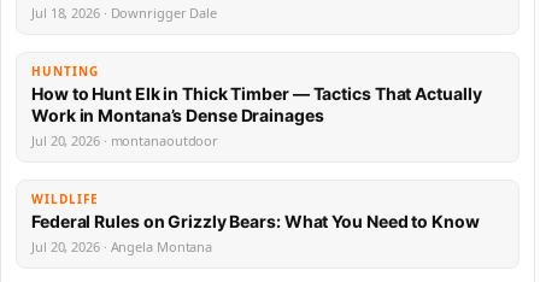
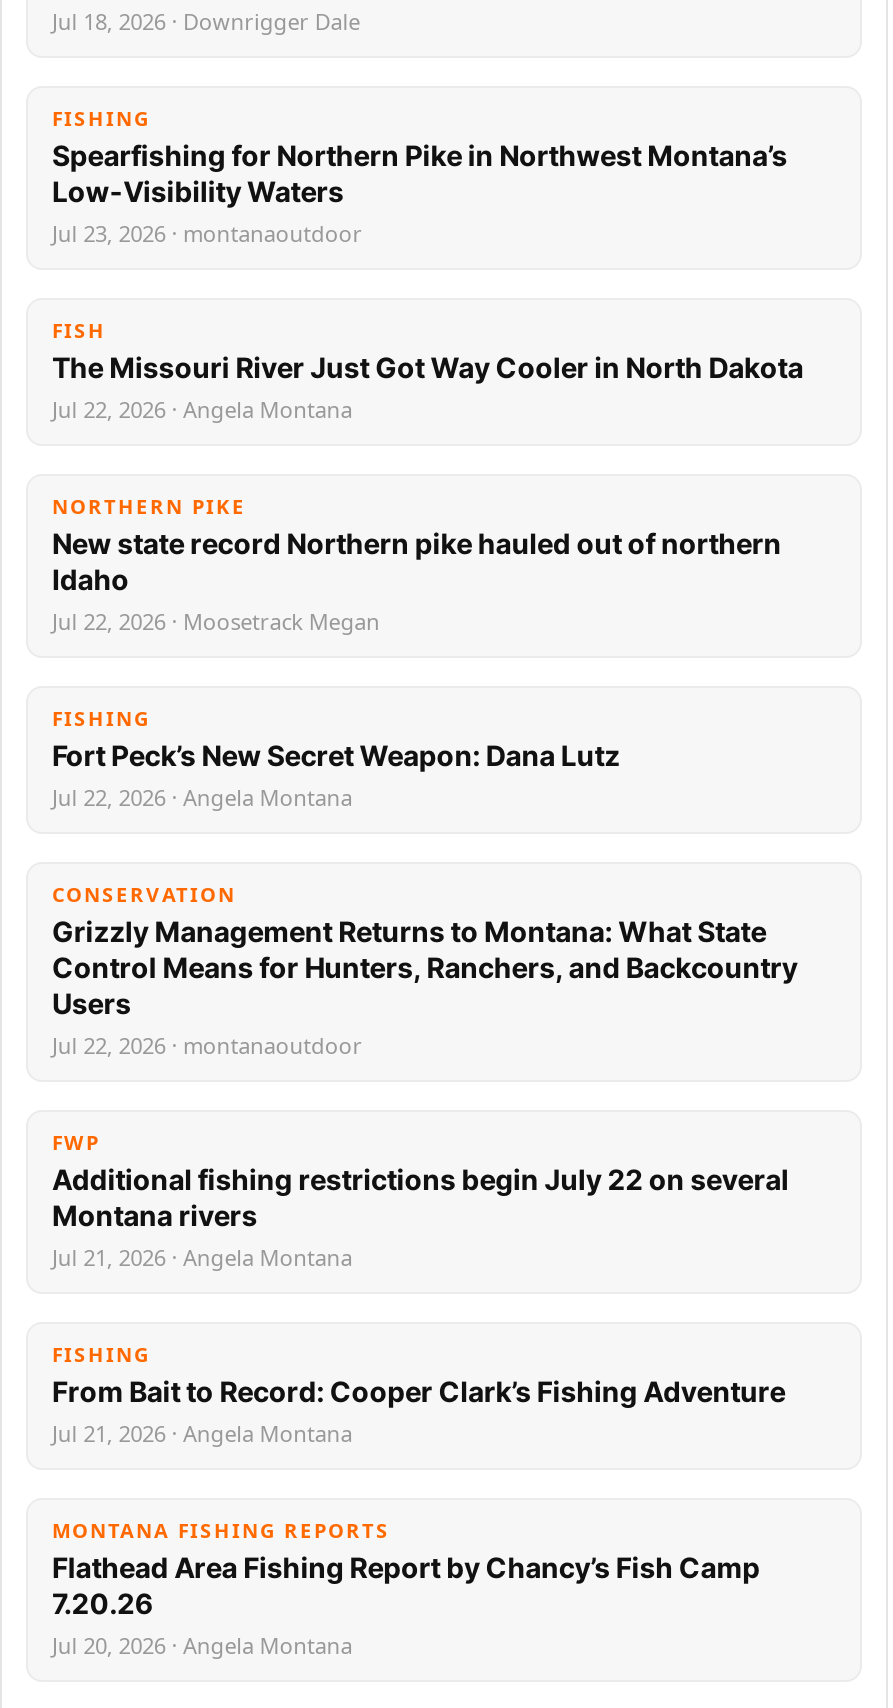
- HUNTING
- How to Hunt Elk in Thick Timber — Tactics That Actually
- Work in Montana’s Dense Drainages
- Jul 20, 2026 · montanaoutdoor
- WILDLIFE
- Federal Rules on Grizzly Bears: What You Need to Know
+ FISHING
+ Spearfishing for Northern Pike in Northwest Montana’s
+ Low-Visibility Waters
+ Jul 23, 2026 · montanaoutdoor
+ FISH
+ The Missouri River Just Got Way Cooler in North Dakota
+ Jul 22, 2026 · Angela Montana
+ NORTHERN PIKE
+ New state record Northern pike hauled out of northern
+ Idaho
+ Jul 22, 2026 · Moosetrack Megan
+ FISHING
+ Fort Peck’s New Secret Weapon: Dana Lutz
+ Jul 22, 2026 · Angela Montana
+ CONSERVATION
+ Grizzly Management Returns to Montana: What State
+ Control Means for Hunters, Ranchers, and Backcountry
+ Users
+ Jul 22, 2026 · montanaoutdoor
+ FWP
+ Additional fishing restrictions begin July 22 on several
+ Montana rivers
+ Jul 21, 2026 · Angela Montana
+ FISHING
+ From Bait to Record: Cooper Clark’s Fishing Adventure
+ Jul 21, 2026 · Angela Montana
+ MONTANA FISHING REPORTS
+ Flathead Area Fishing Report by Chancy’s Fish Camp
+ 7.20.26
